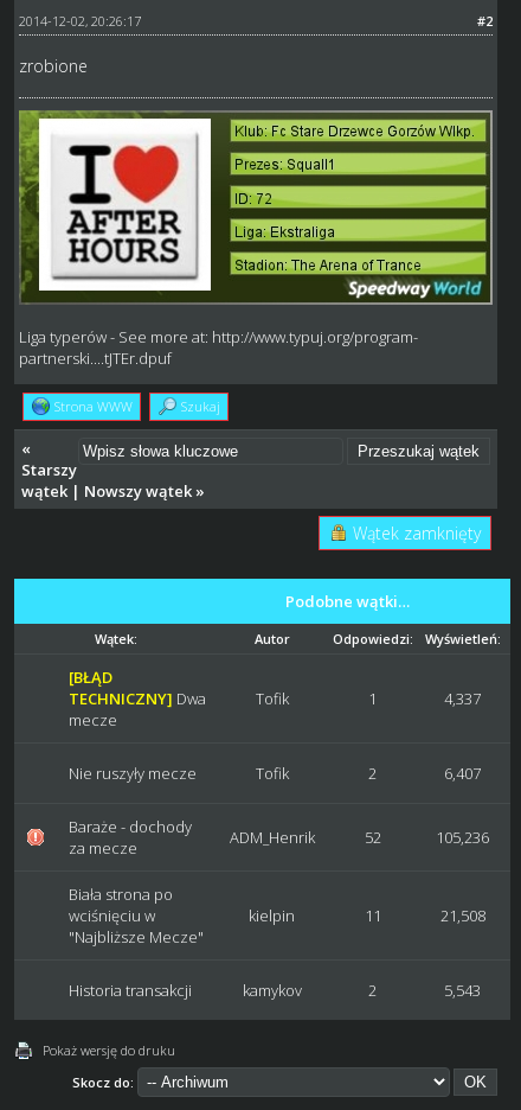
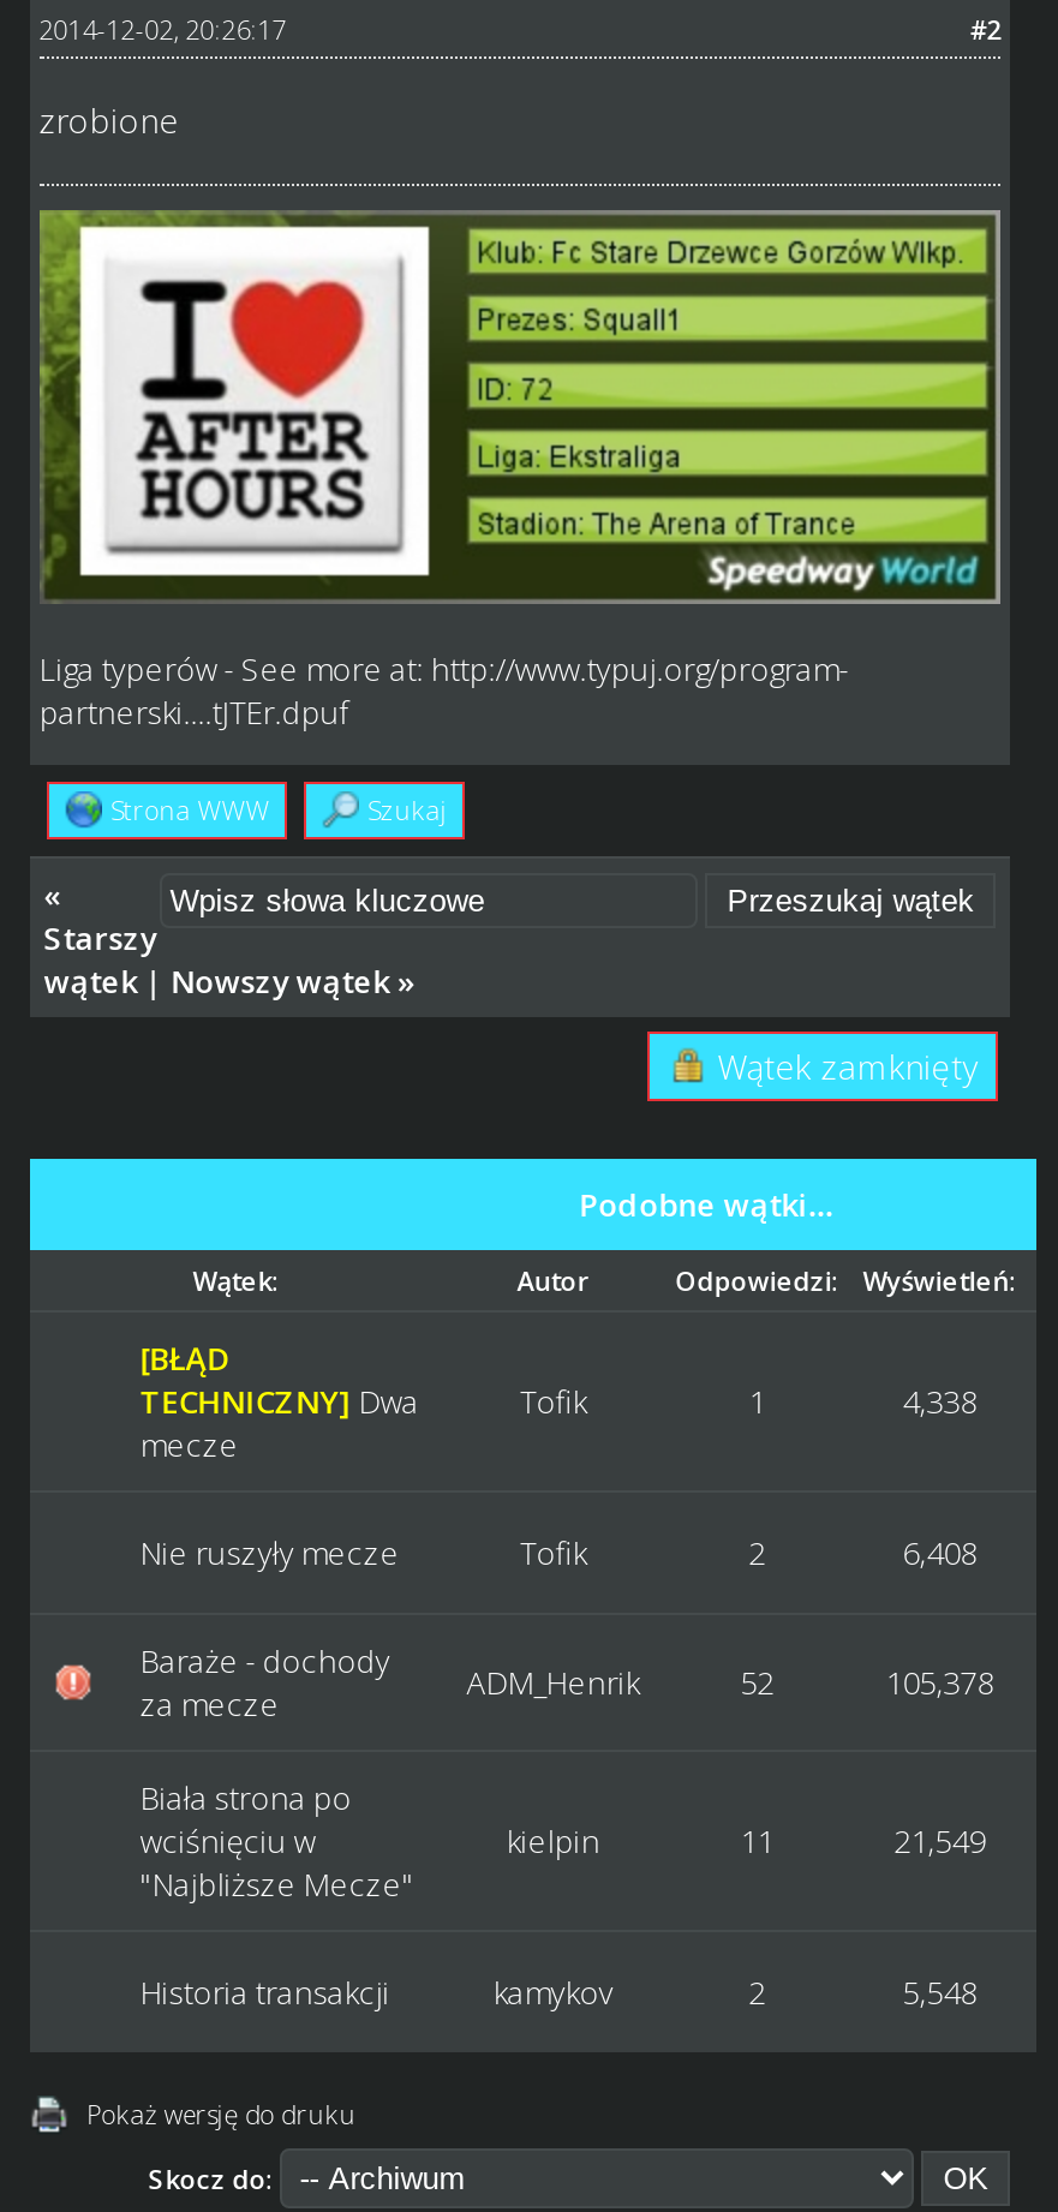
- 4,337
+ 4,338

- 6,407
+ 6,408

- 105,236
+ 105,378

- 21,508
+ 21,549

- 5,543
+ 5,548
